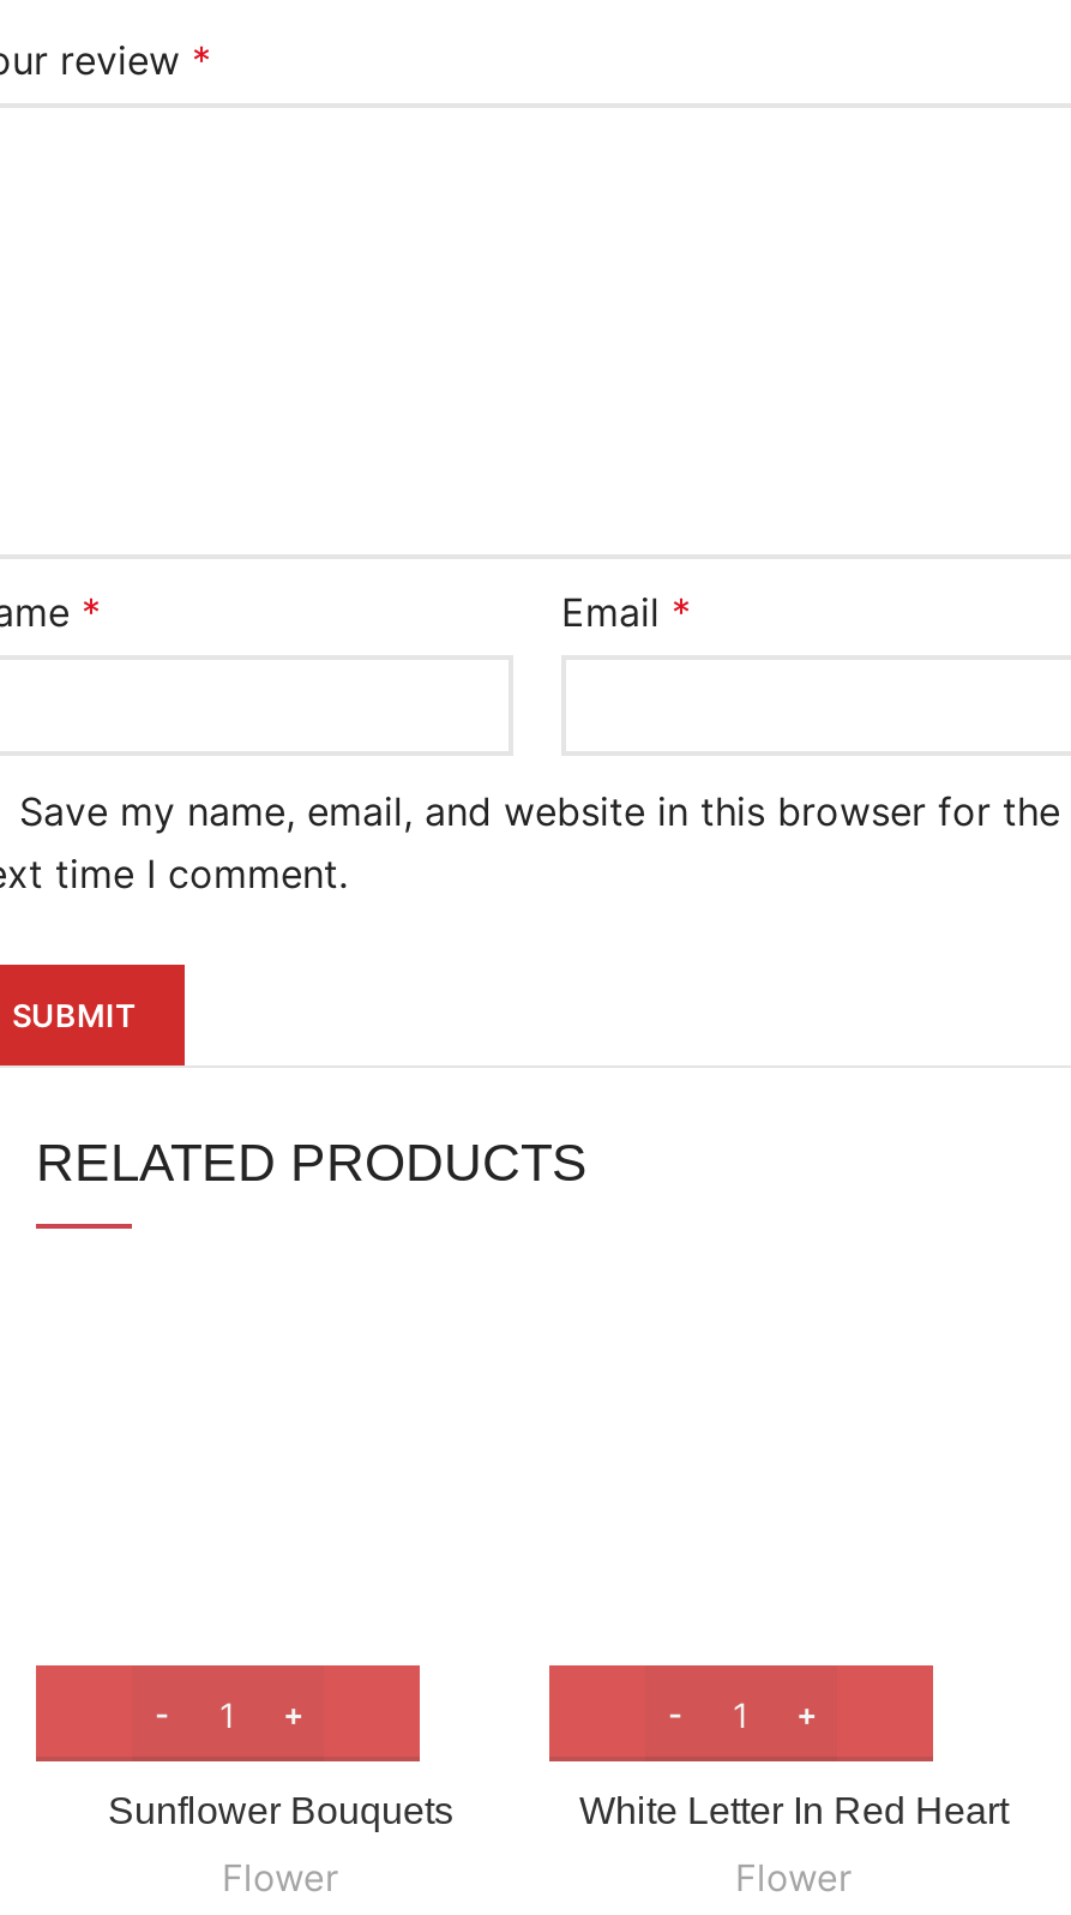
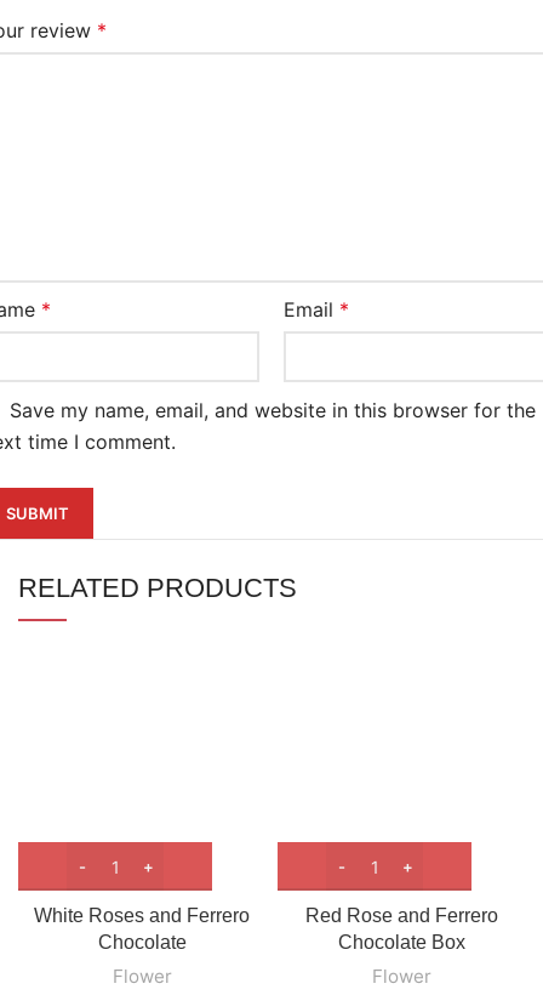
- Sunflower Bouquets
+ White Roses and Ferrero
+ Chocolate

- White Letter In Red Heart
+ Red Rose and Ferrero
+ Chocolate Box
